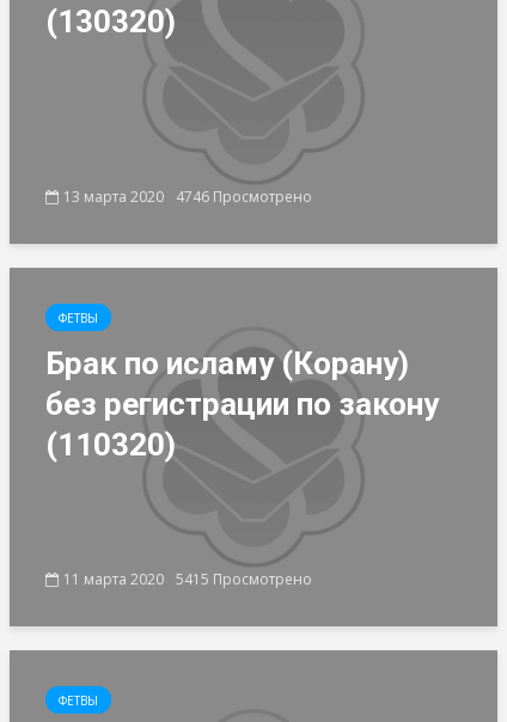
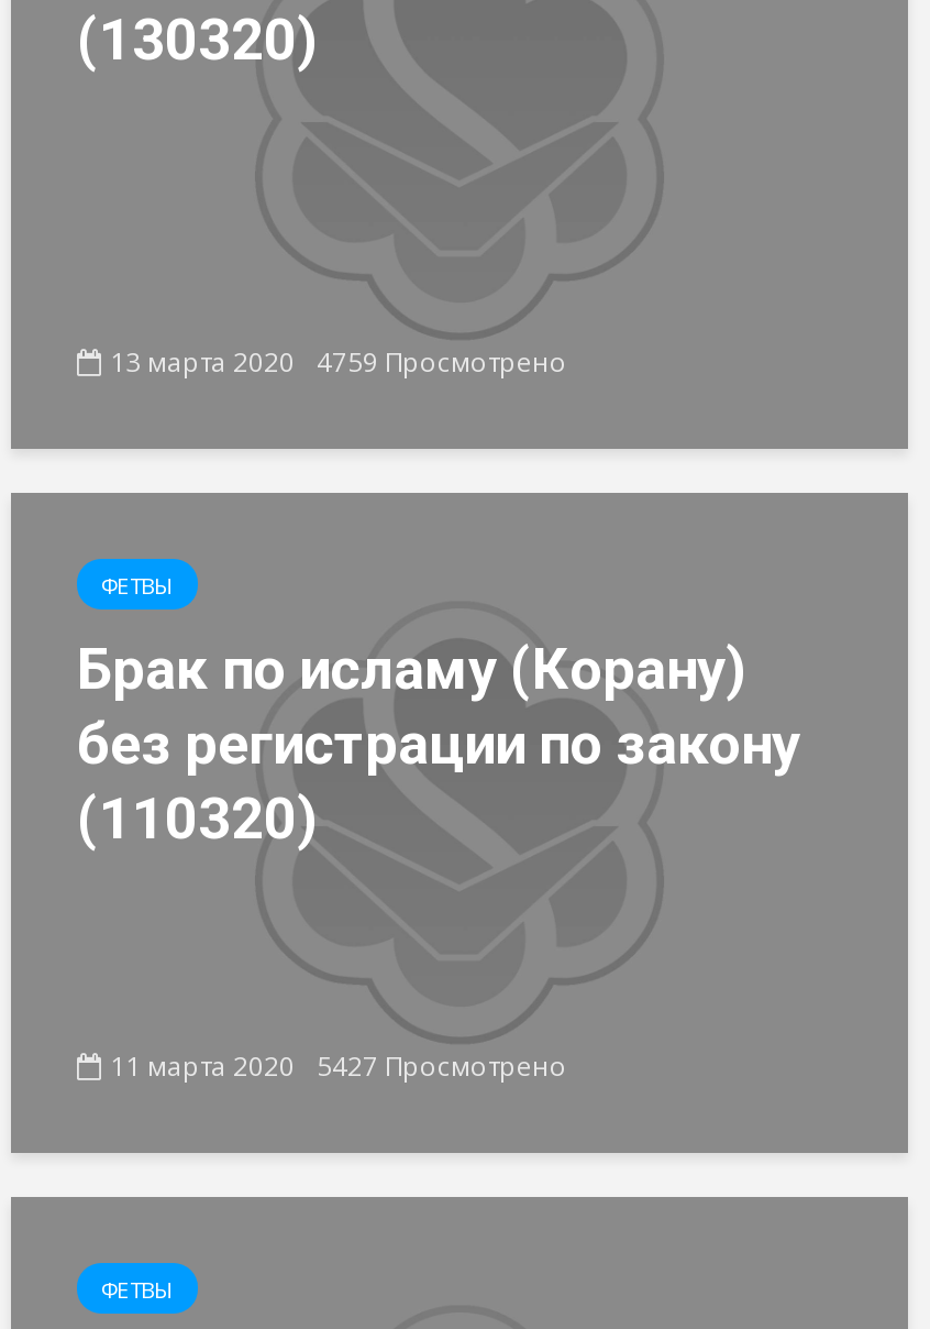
- 13 марта 2020 4746 Просмотрено
+ 13 марта 2020 4759 Просмотрено

- 11 марта 2020 5415 Просмотрено
+ 11 марта 2020 5427 Просмотрено
